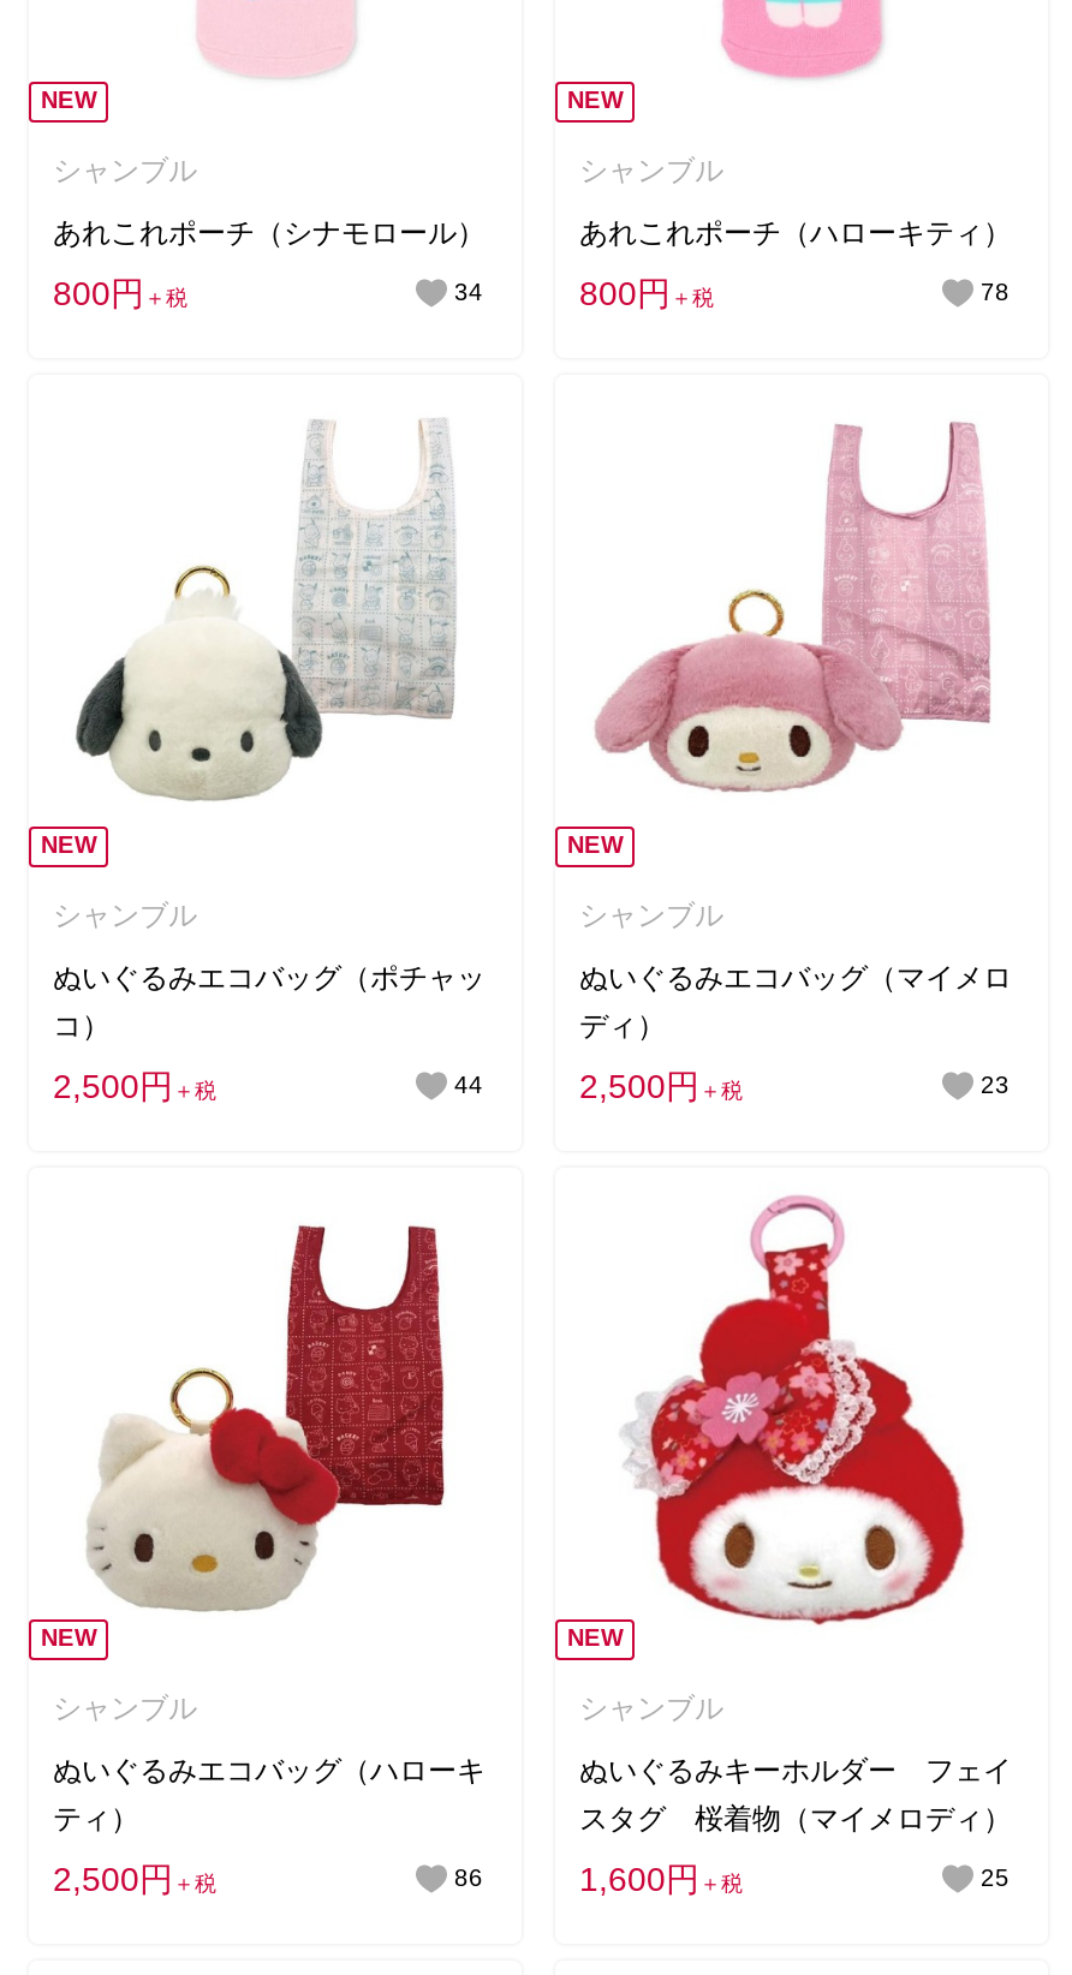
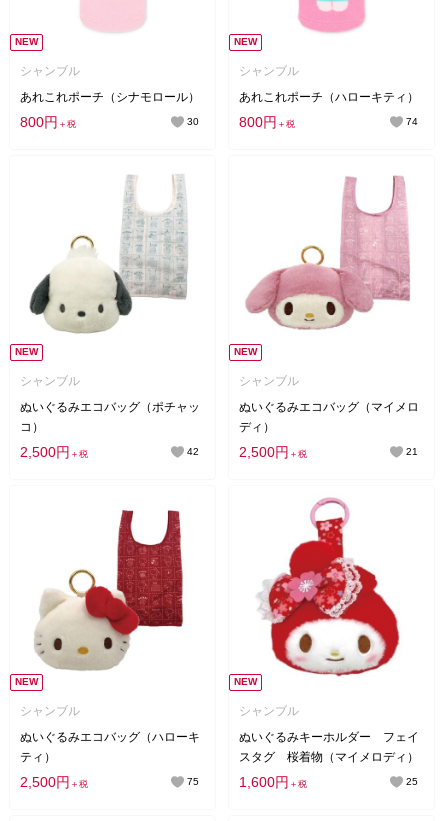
- 34
+ 30

- 78
+ 74

- 44
+ 42

- 23
+ 21

- 86
+ 75
